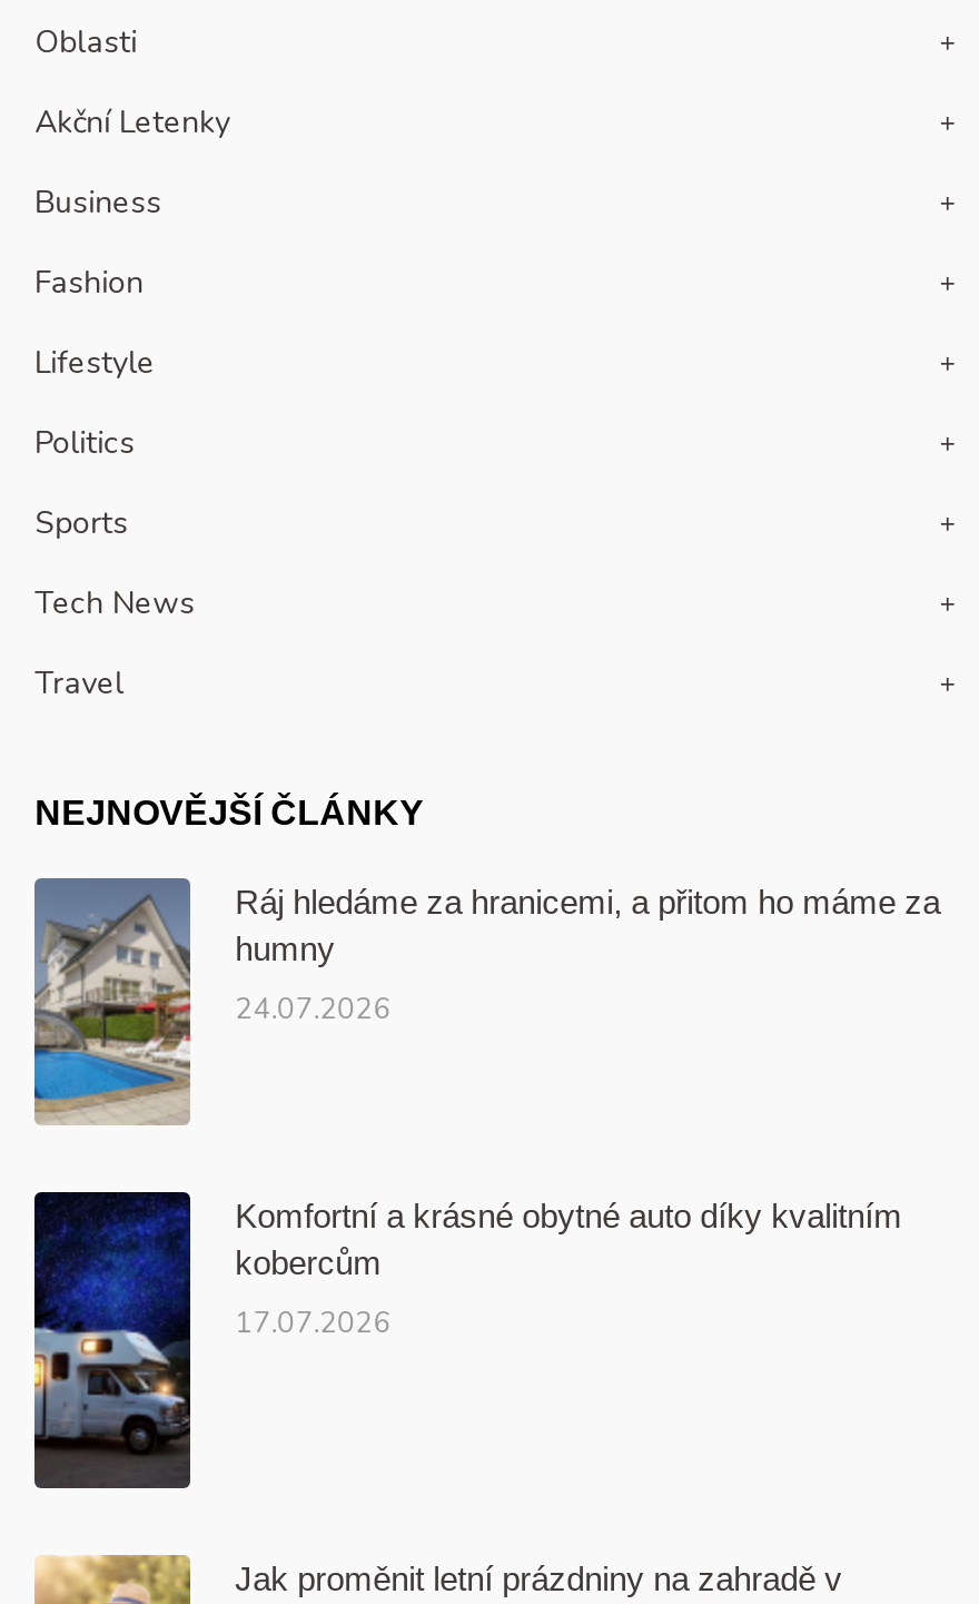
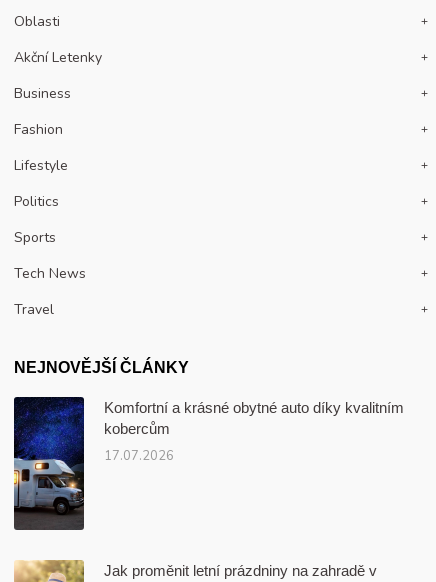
- [image]
- Ráj hledáme za hranicemi, a přitom ho máme za
- humny
- 24.07.2026
